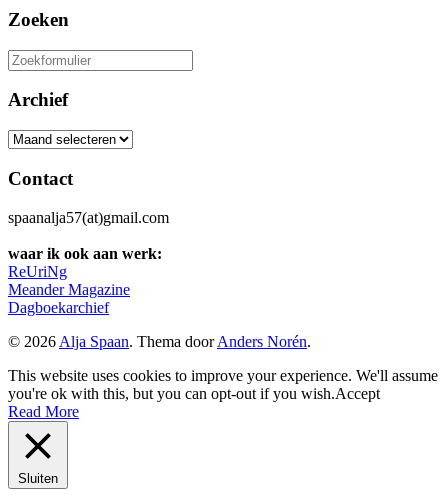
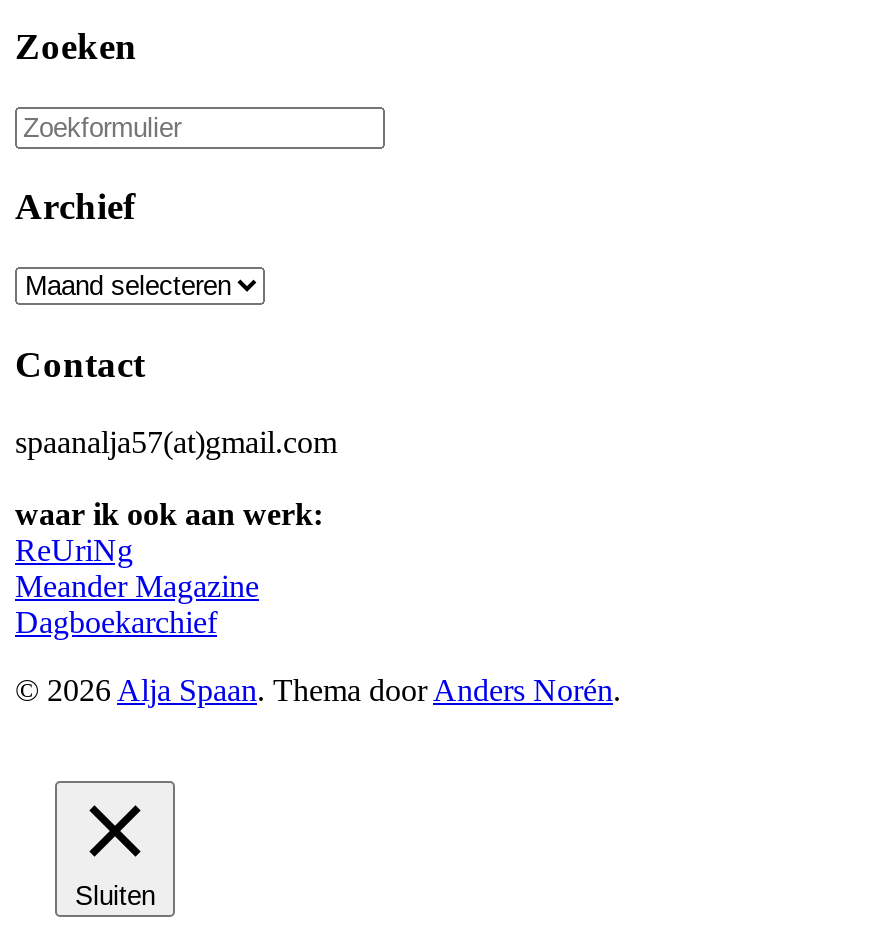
- This website uses cookies to improve your experience. We'll assume
- you're ok with this, but you can opt-out if you wish.Accept
- Read More
